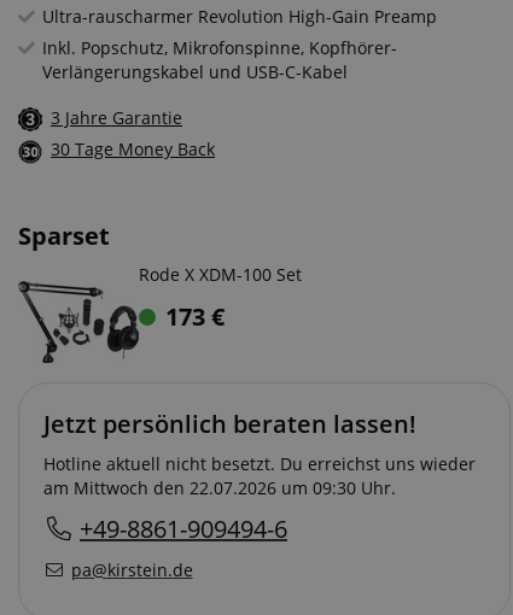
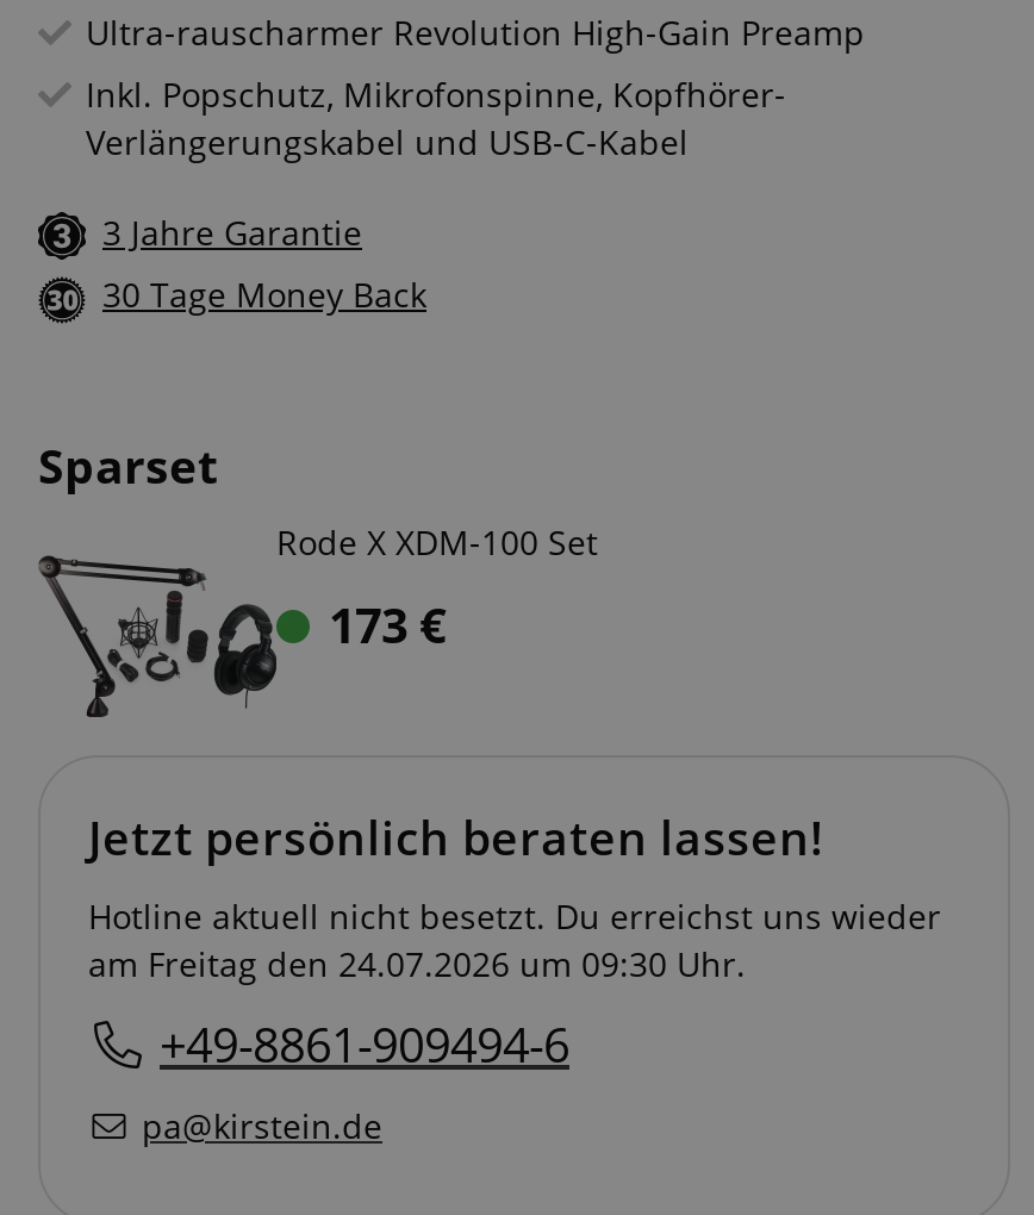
- am Mittwoch den 22.07.2026 um 09:30 Uhr.
+ am Freitag den 24.07.2026 um 09:30 Uhr.
